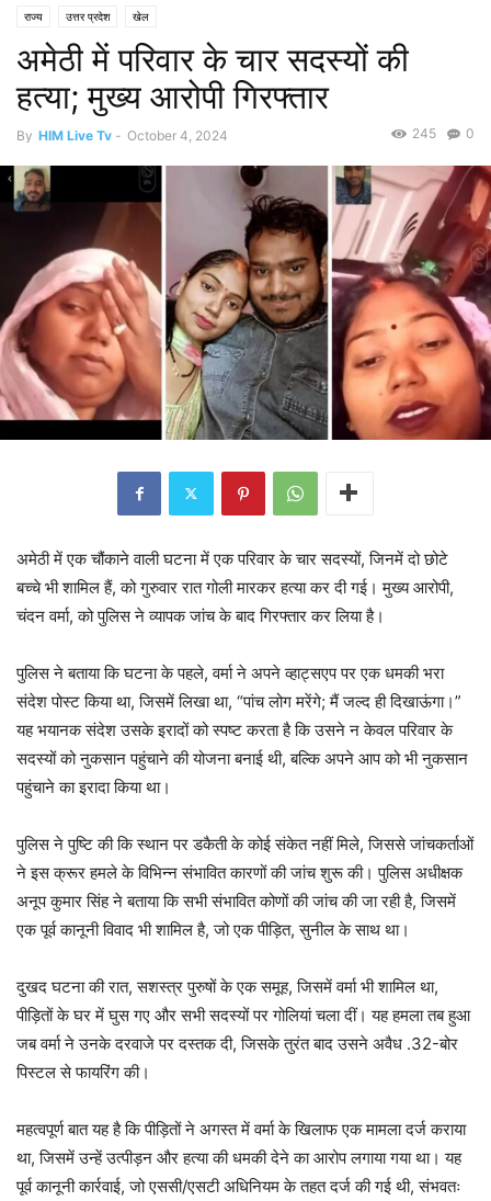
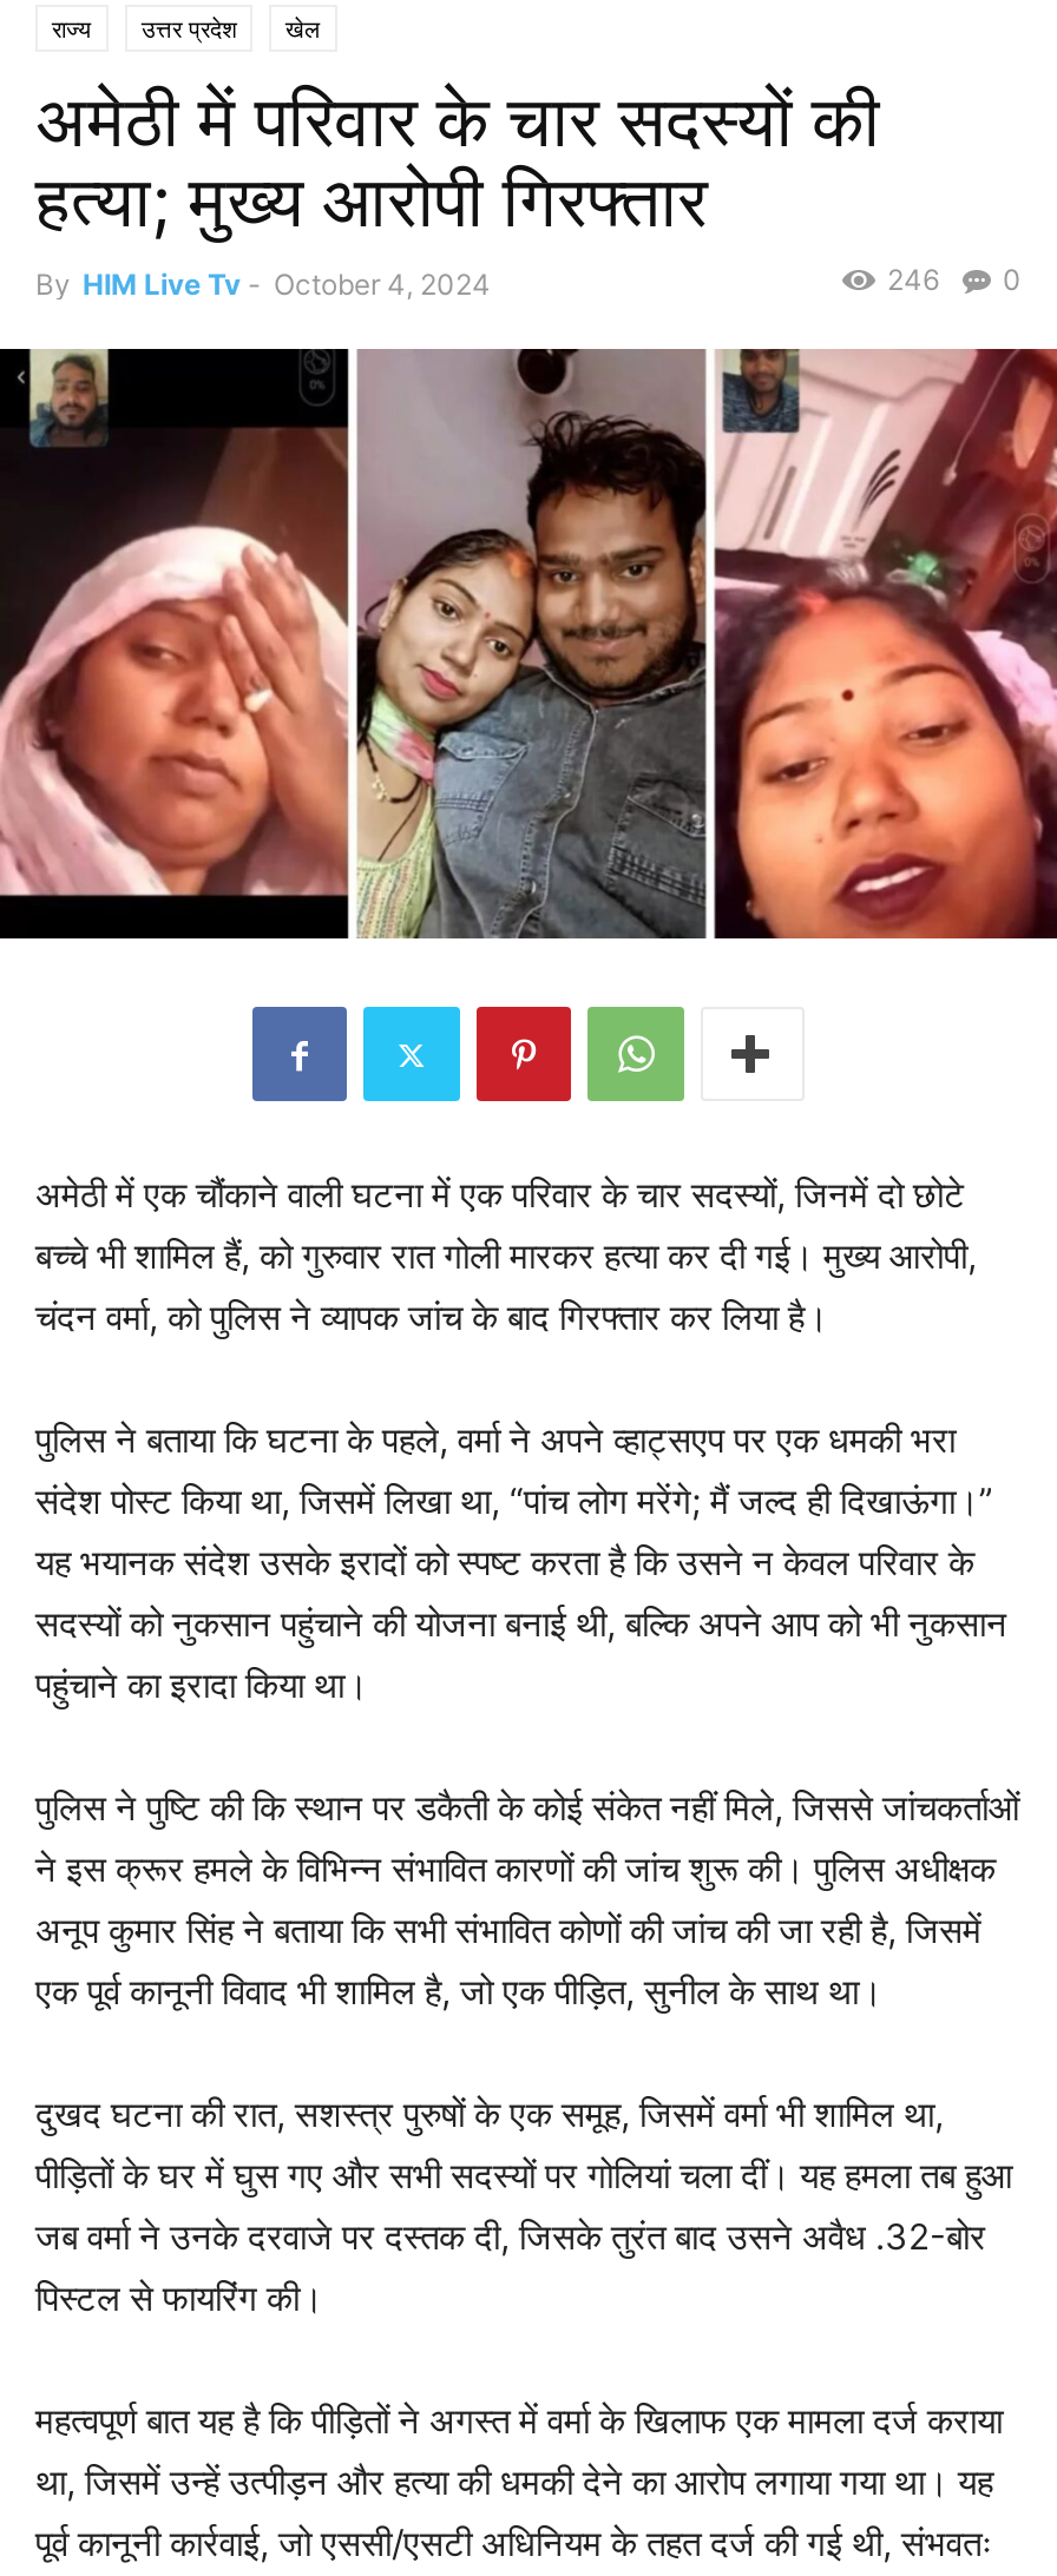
- 245 0
+ 246 0
